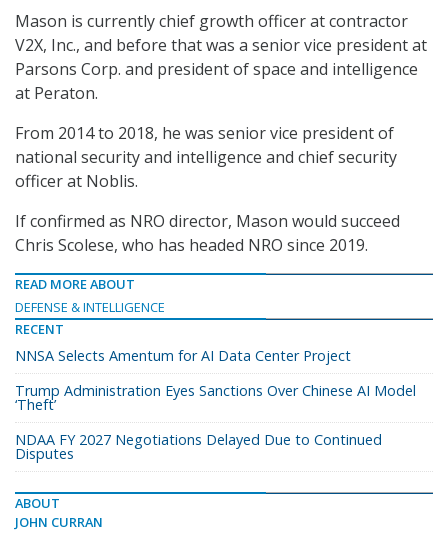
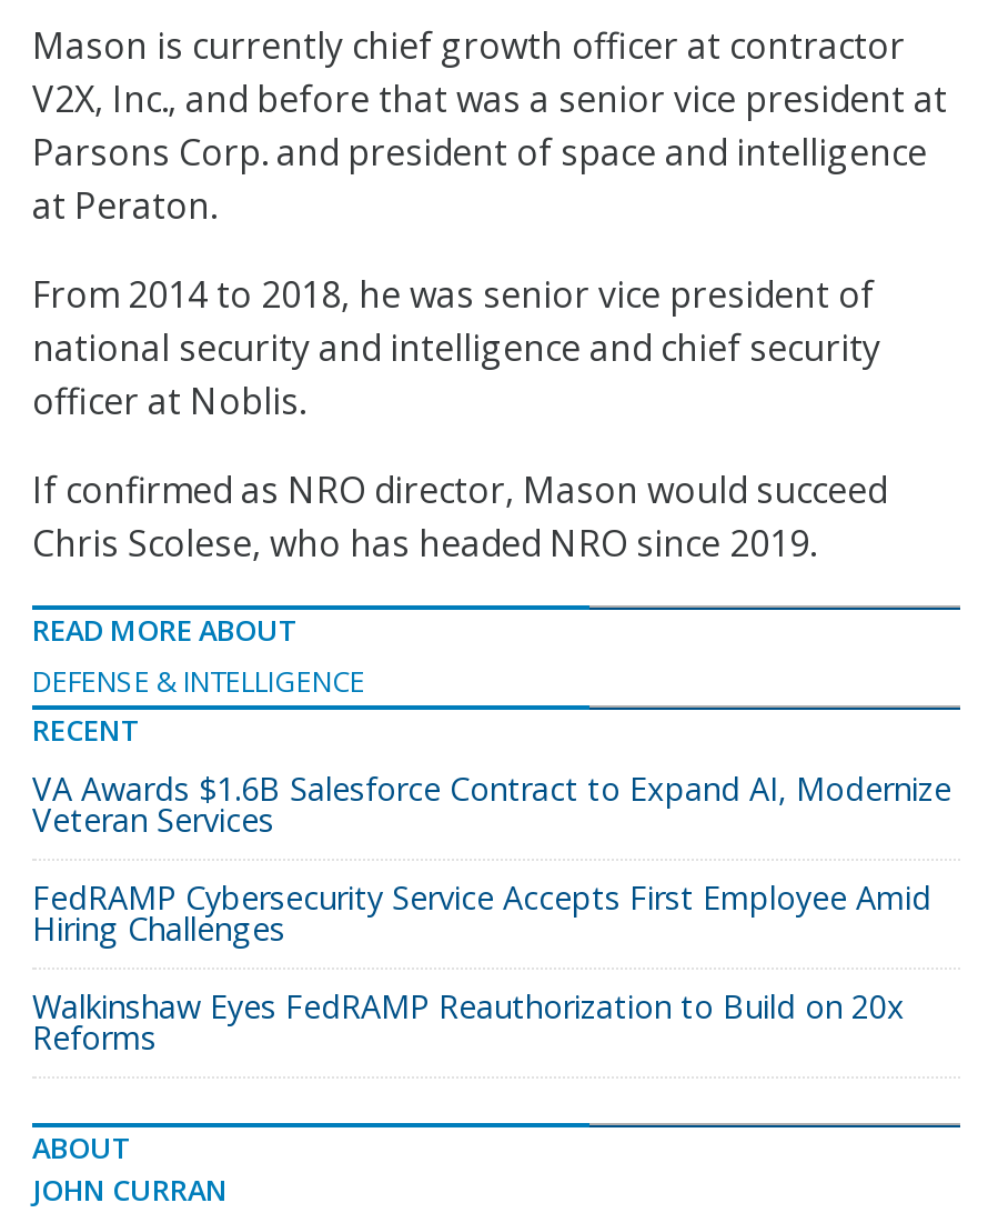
- NNSA Selects Amentum for AI Data Center Project
+ VA Awards $1.6B Salesforce Contract to Expand AI, Modernize
+ Veteran Services

- Trump Administration Eyes Sanctions Over Chinese AI Model
- ‘Theft’
+ FedRAMP Cybersecurity Service Accepts First Employee Amid
+ Hiring Challenges

- NDAA FY 2027 Negotiations Delayed Due to Continued
- Disputes
+ Walkinshaw Eyes FedRAMP Reauthorization to Build on 20x
+ Reforms
